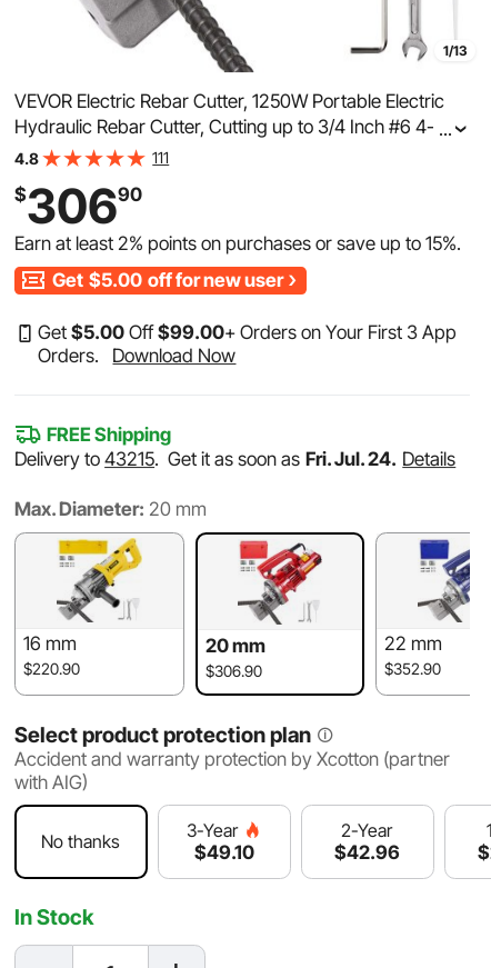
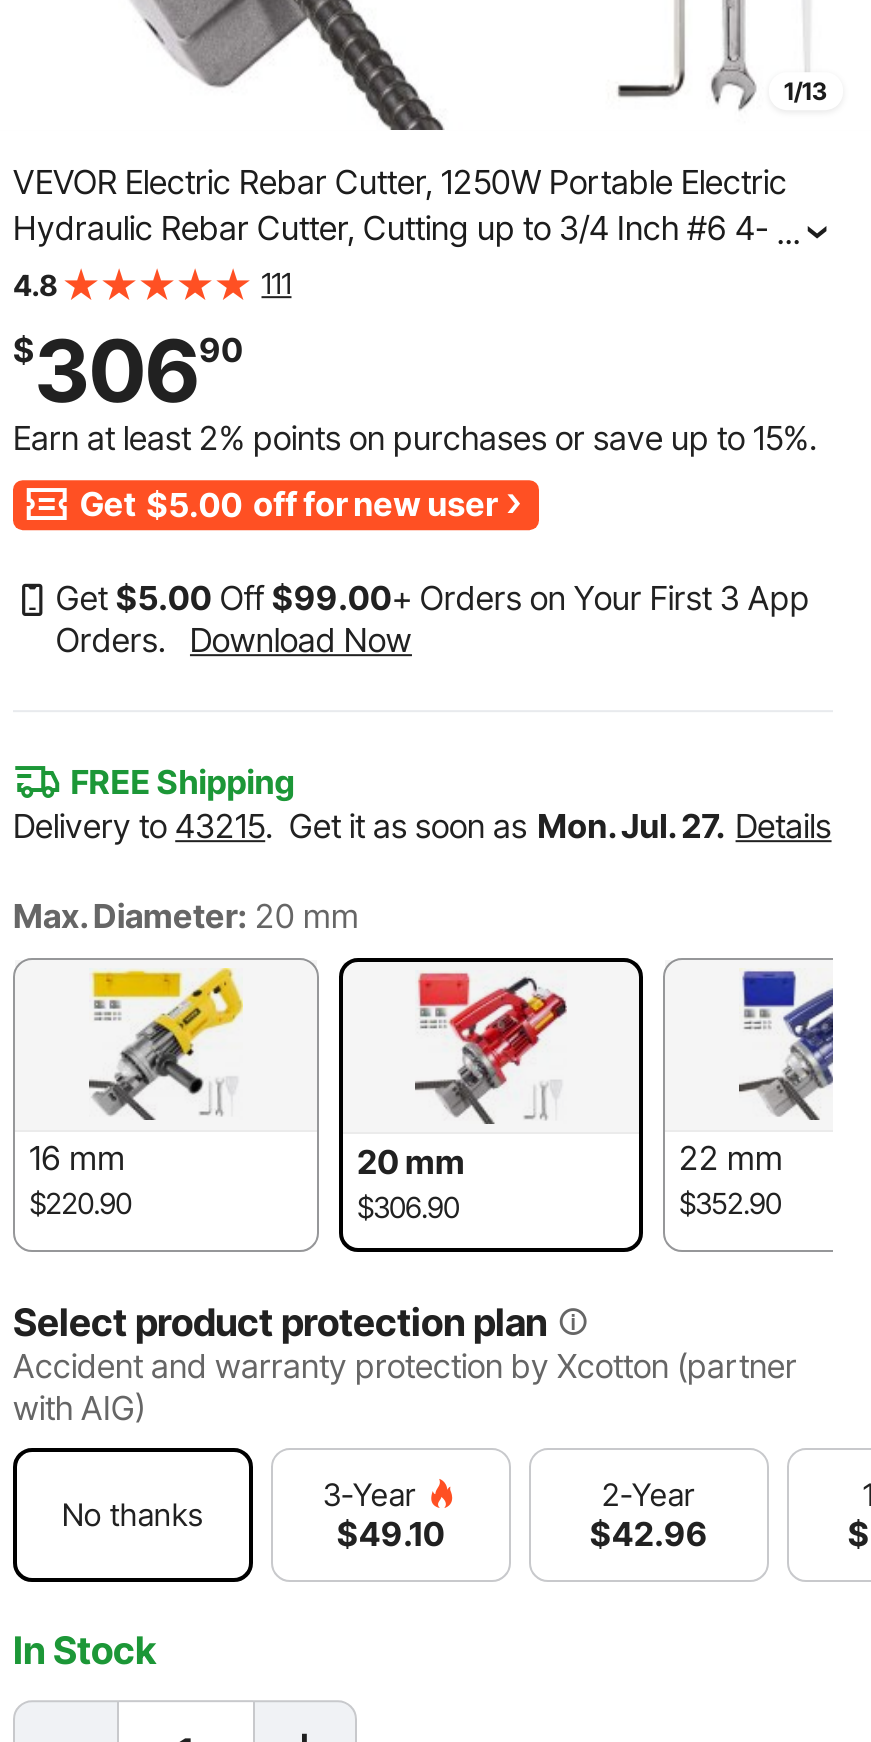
- Delivery to 43215. Get it as soon as Fri. Jul. 24. Details
+ Delivery to 43215. Get it as soon as Mon. Jul. 27. Details
